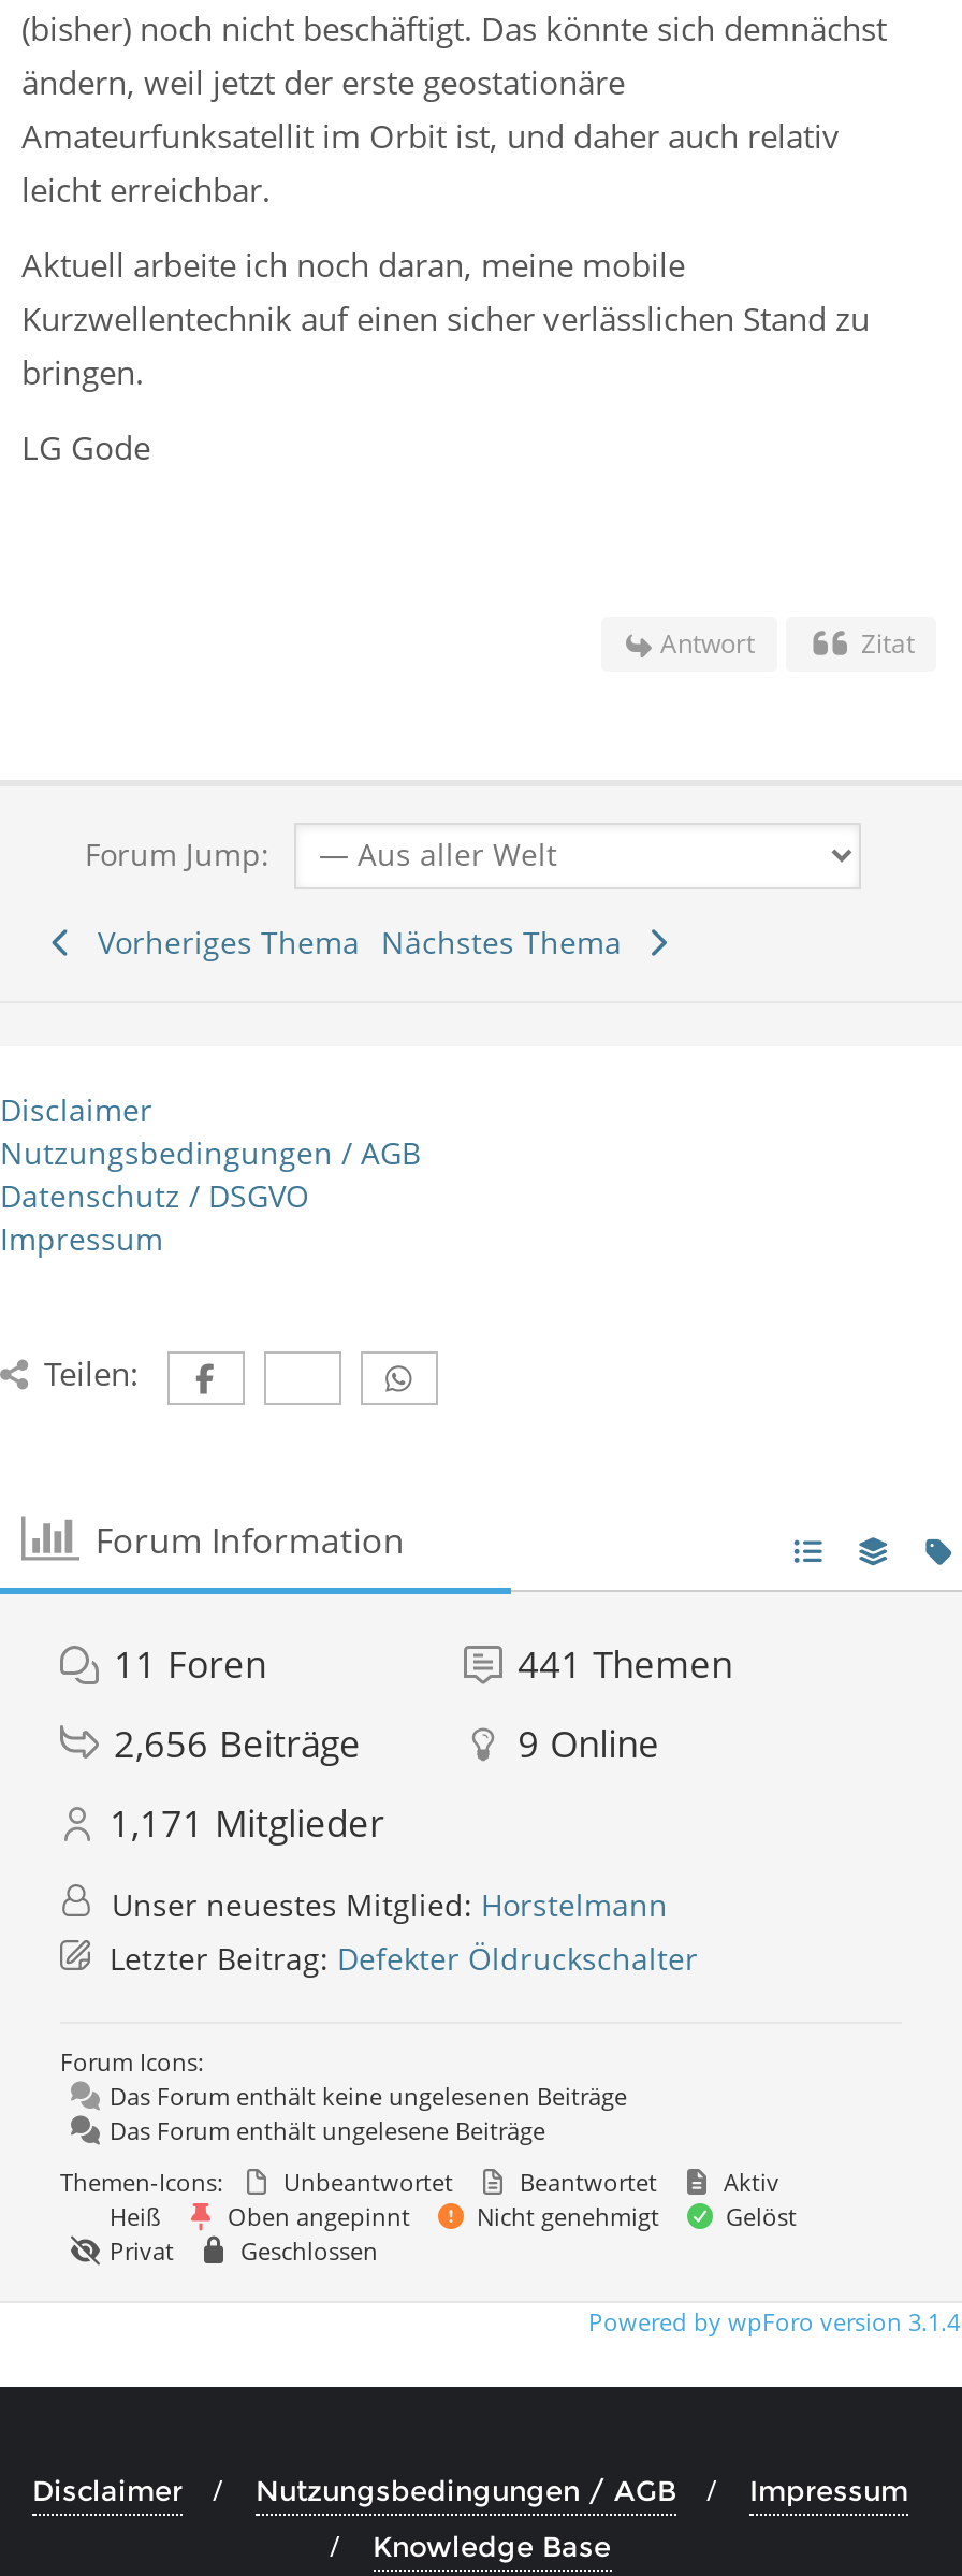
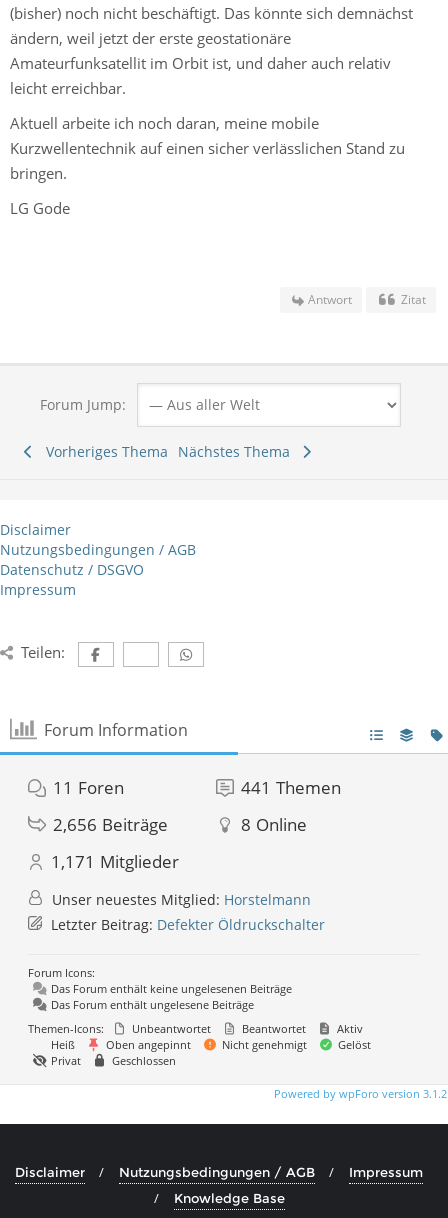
- 9 Online
+ 8 Online

- Powered by wpForo version 3.1.4
+ Powered by wpForo version 3.1.2
